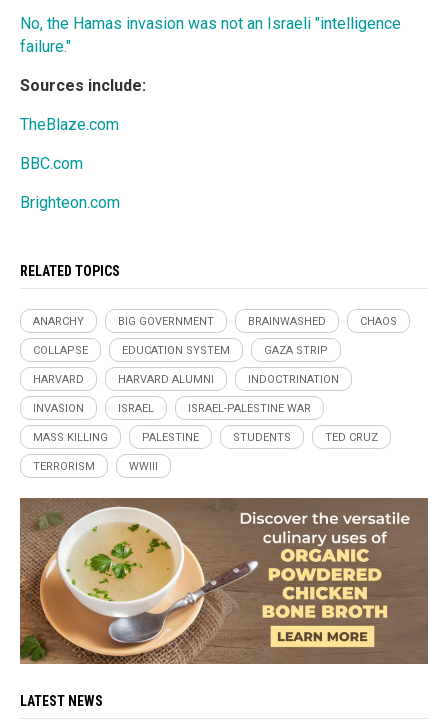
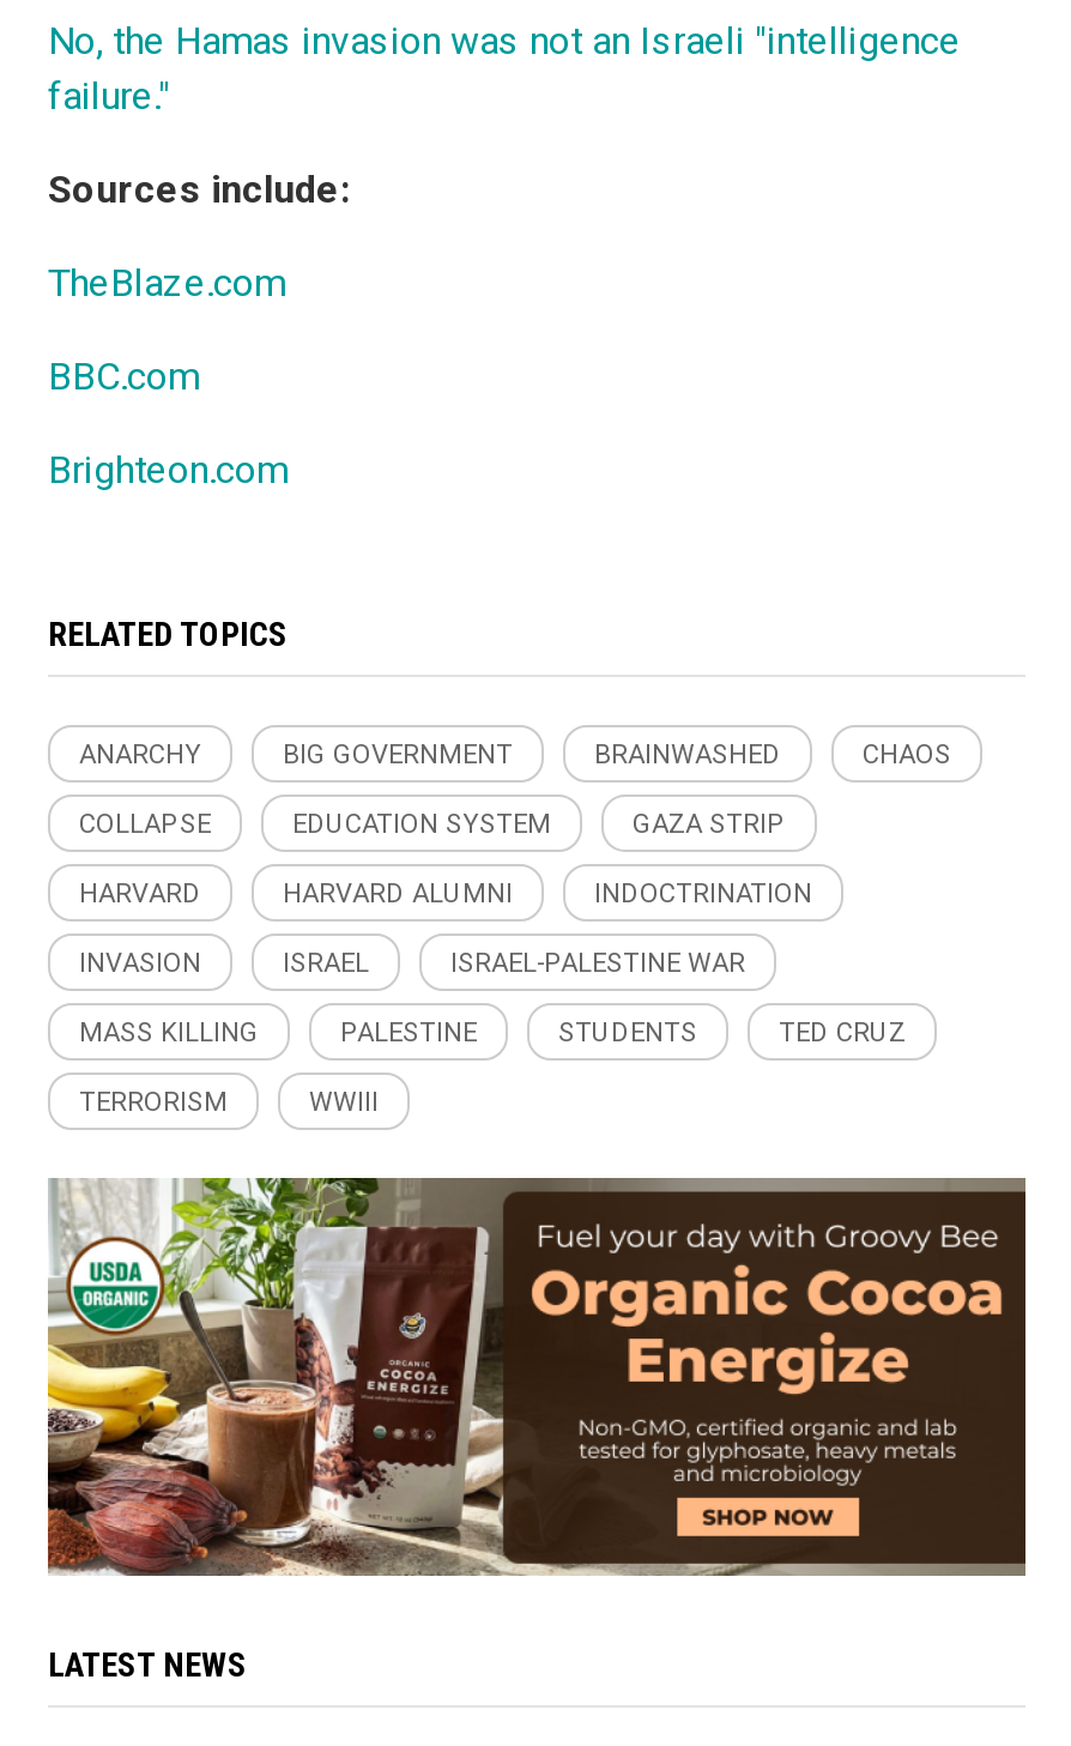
- [image]
+ [image]
